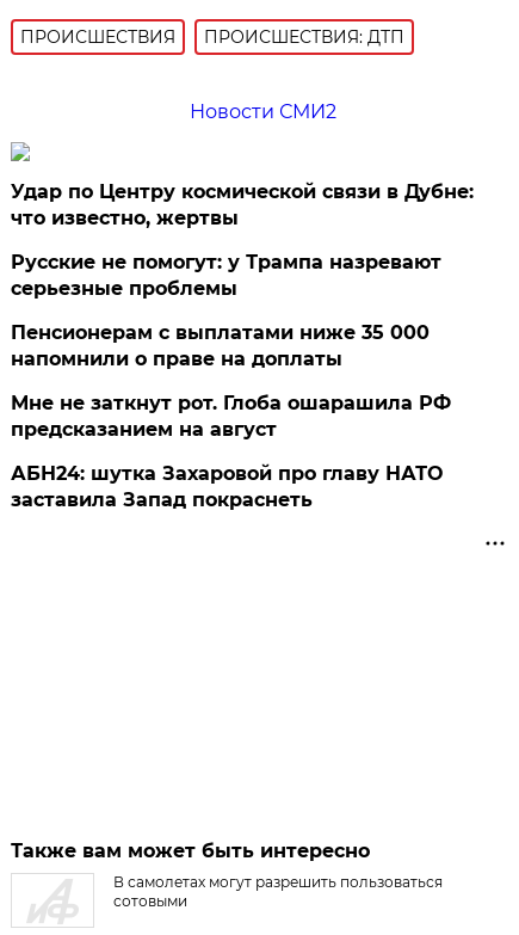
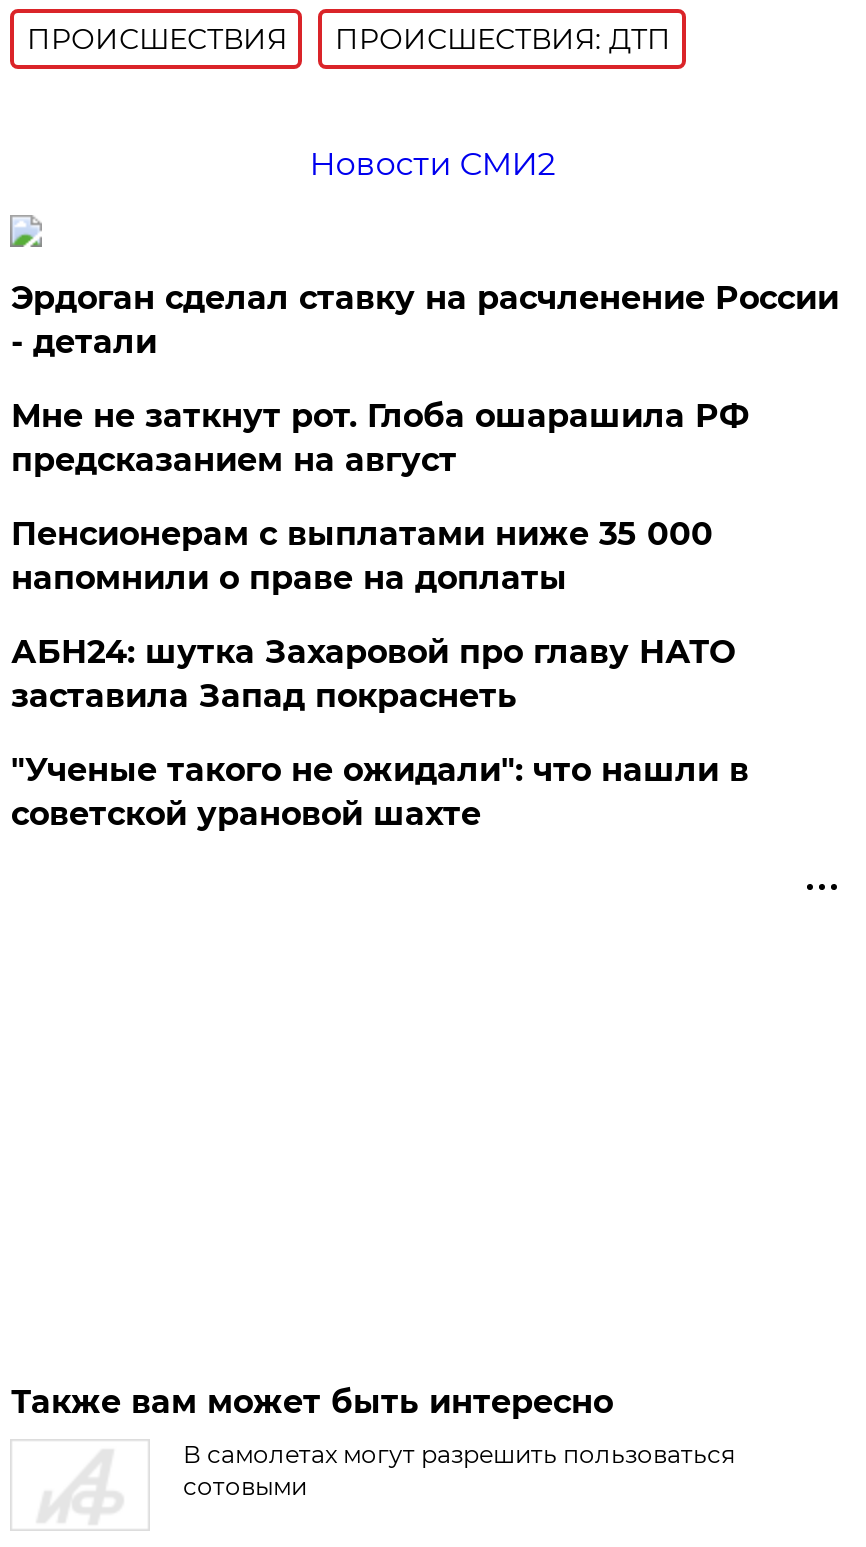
- Удар по Центру космической связи в Дубне:
- что известно, жертвы
+ Эрдоган сделал ставку на расчленение России
+ - детали

- Русские не помогут: у Трампа назревают
- серьезные проблемы

moved up: Мне не заткнут рот. Глоба ошарашила РФ | предсказанием на август

moved up: АБН24: шутка Захаровой про главу НАТО | заставила Запад покраснеть

+ "Ученые такого не ожидали": что нашли в
+ советской урановой шахте
